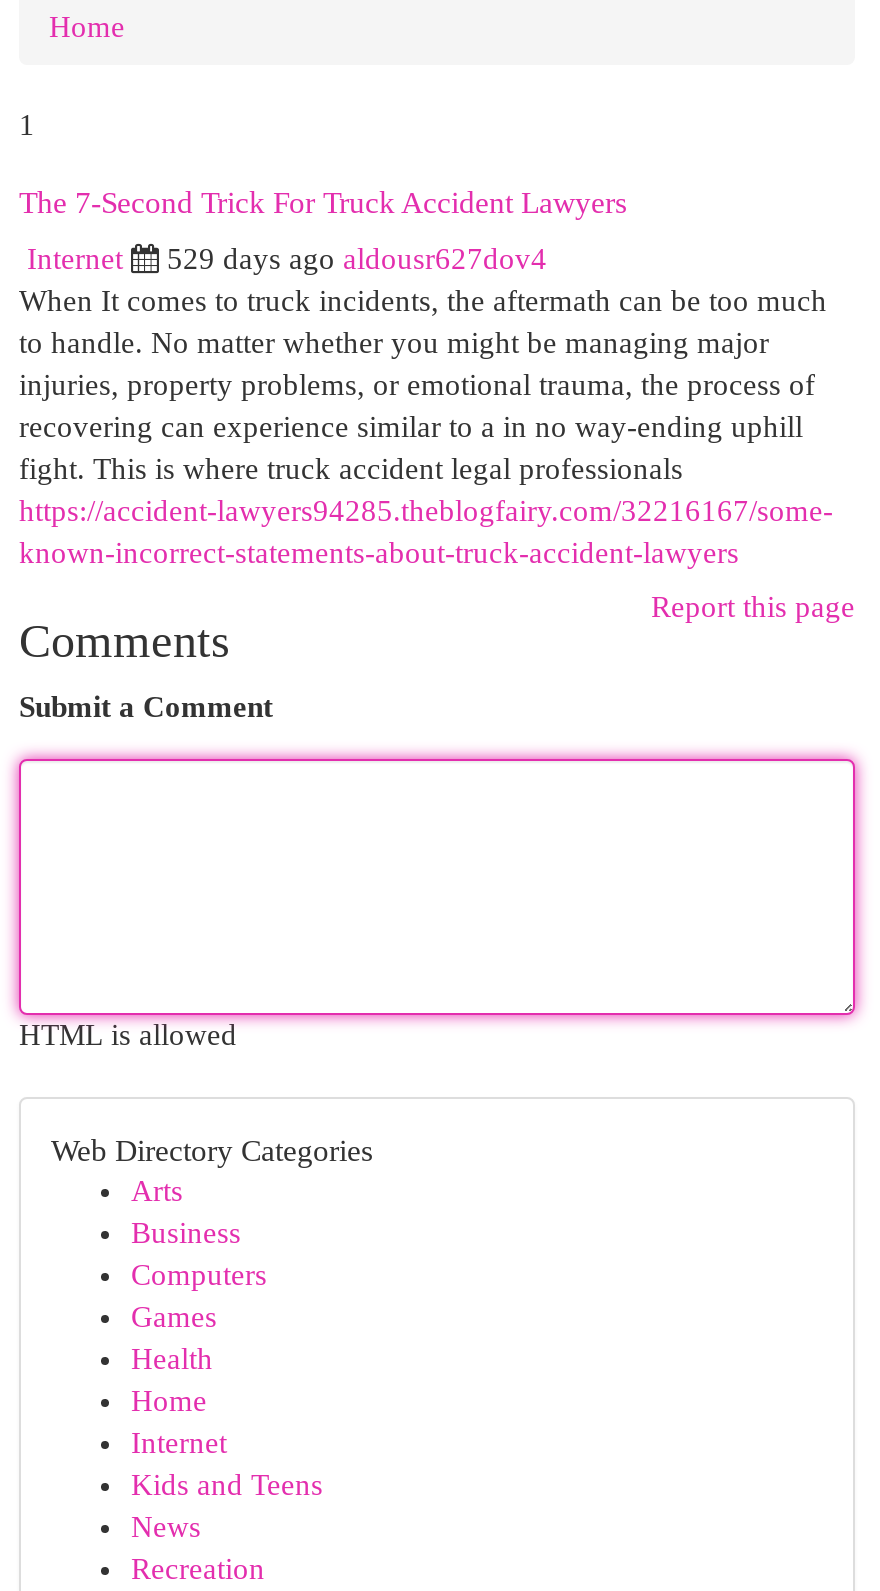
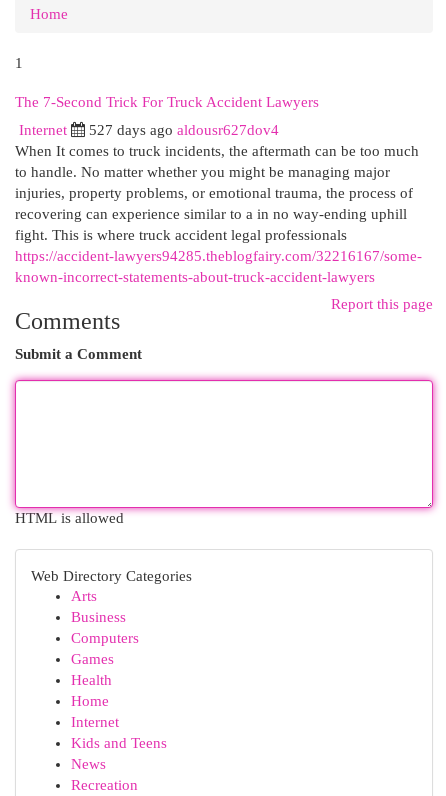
- 529 days ago aldousr627dov4
+ 527 days ago aldousr627dov4
